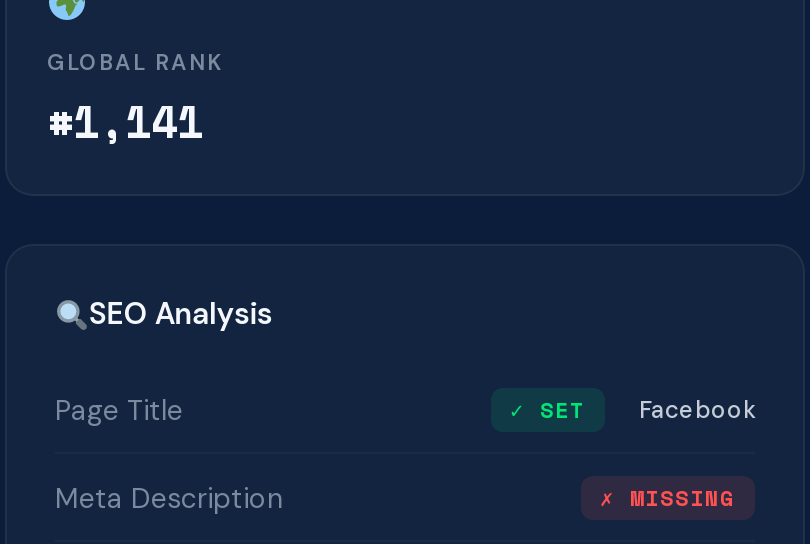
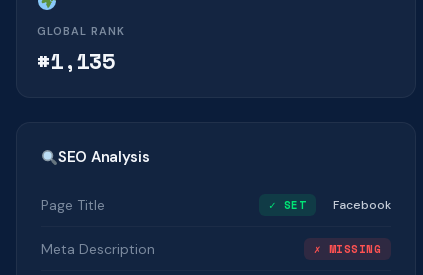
- #1,141
+ #1,135
